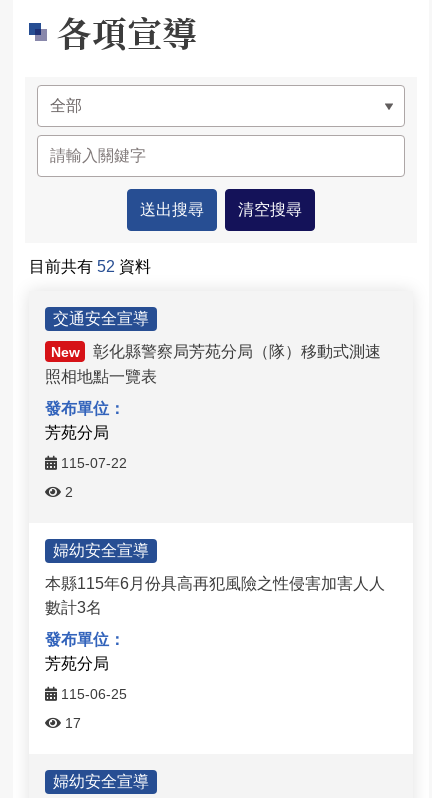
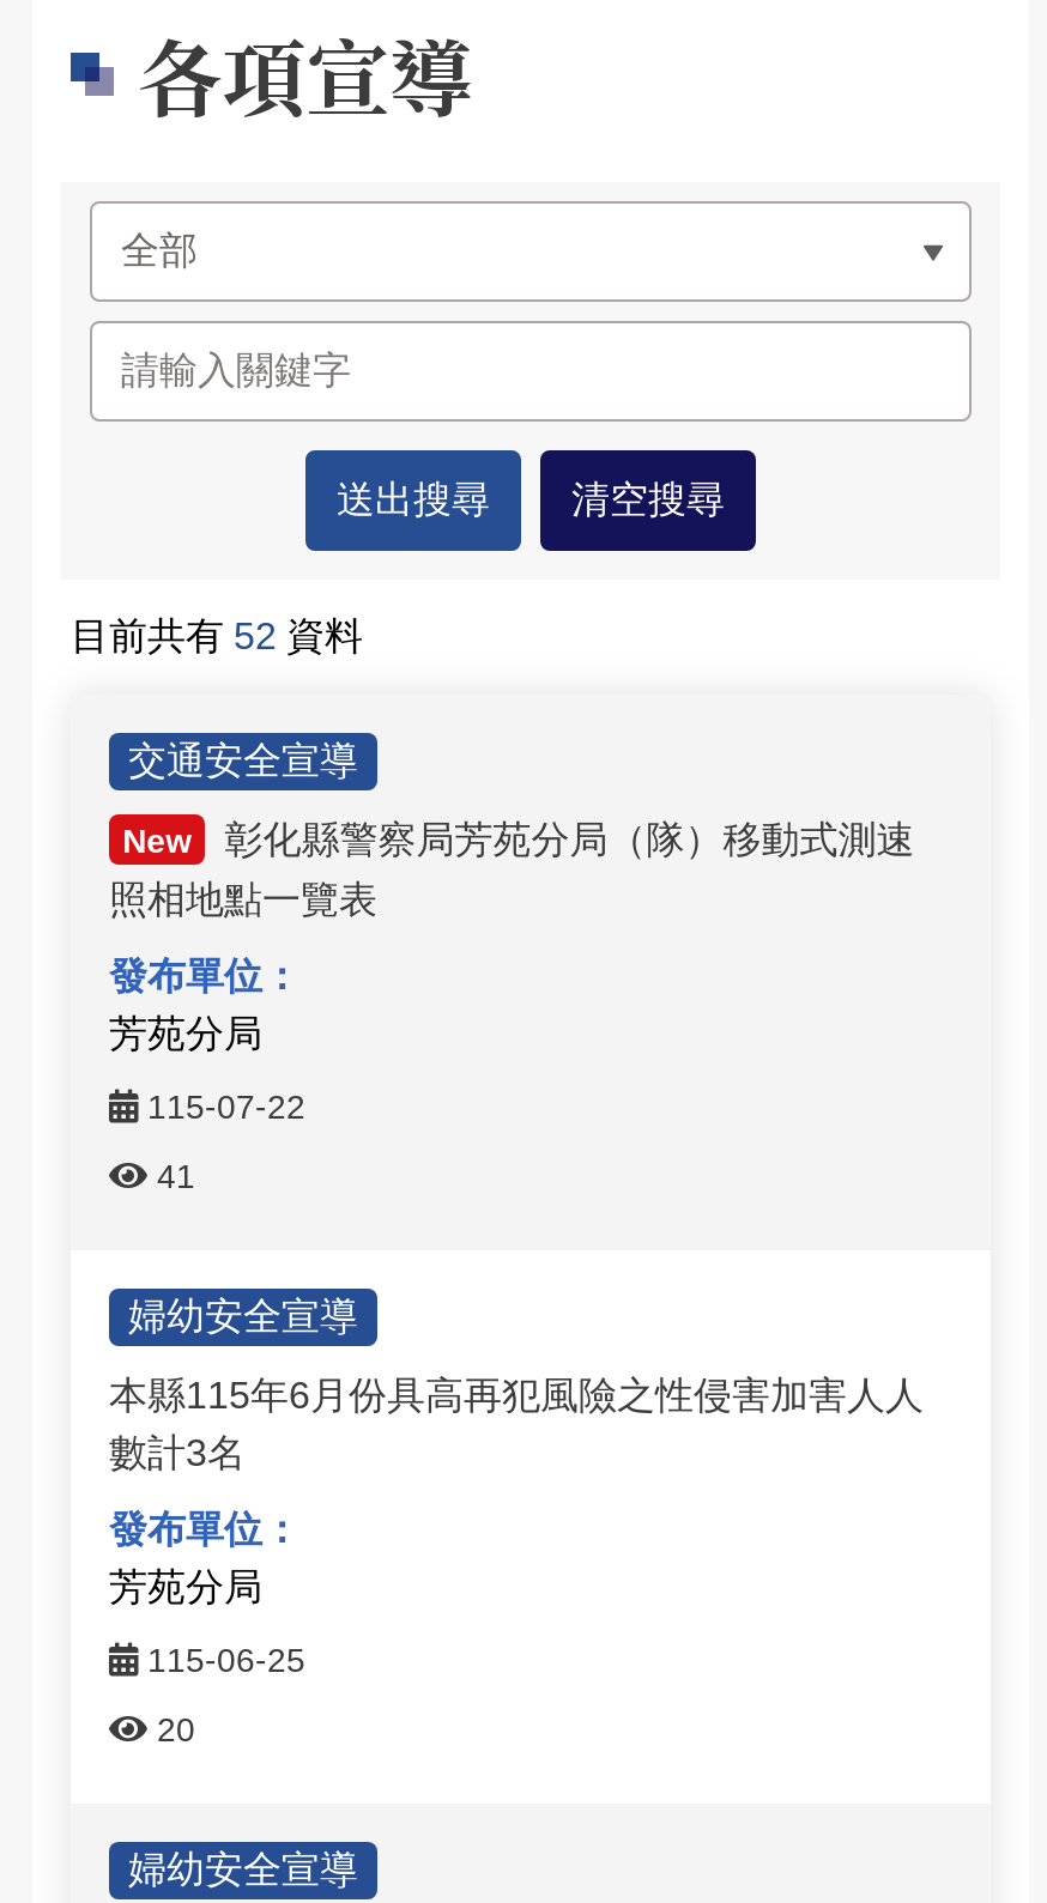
- 2
+ 41

- 17
+ 20
